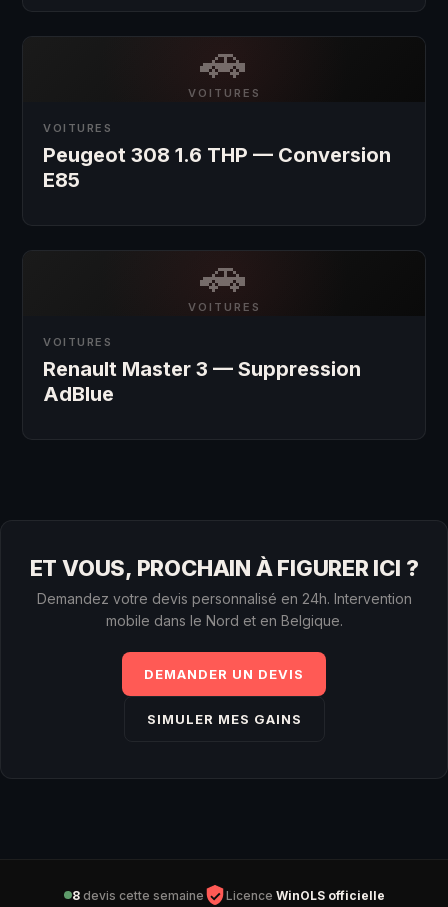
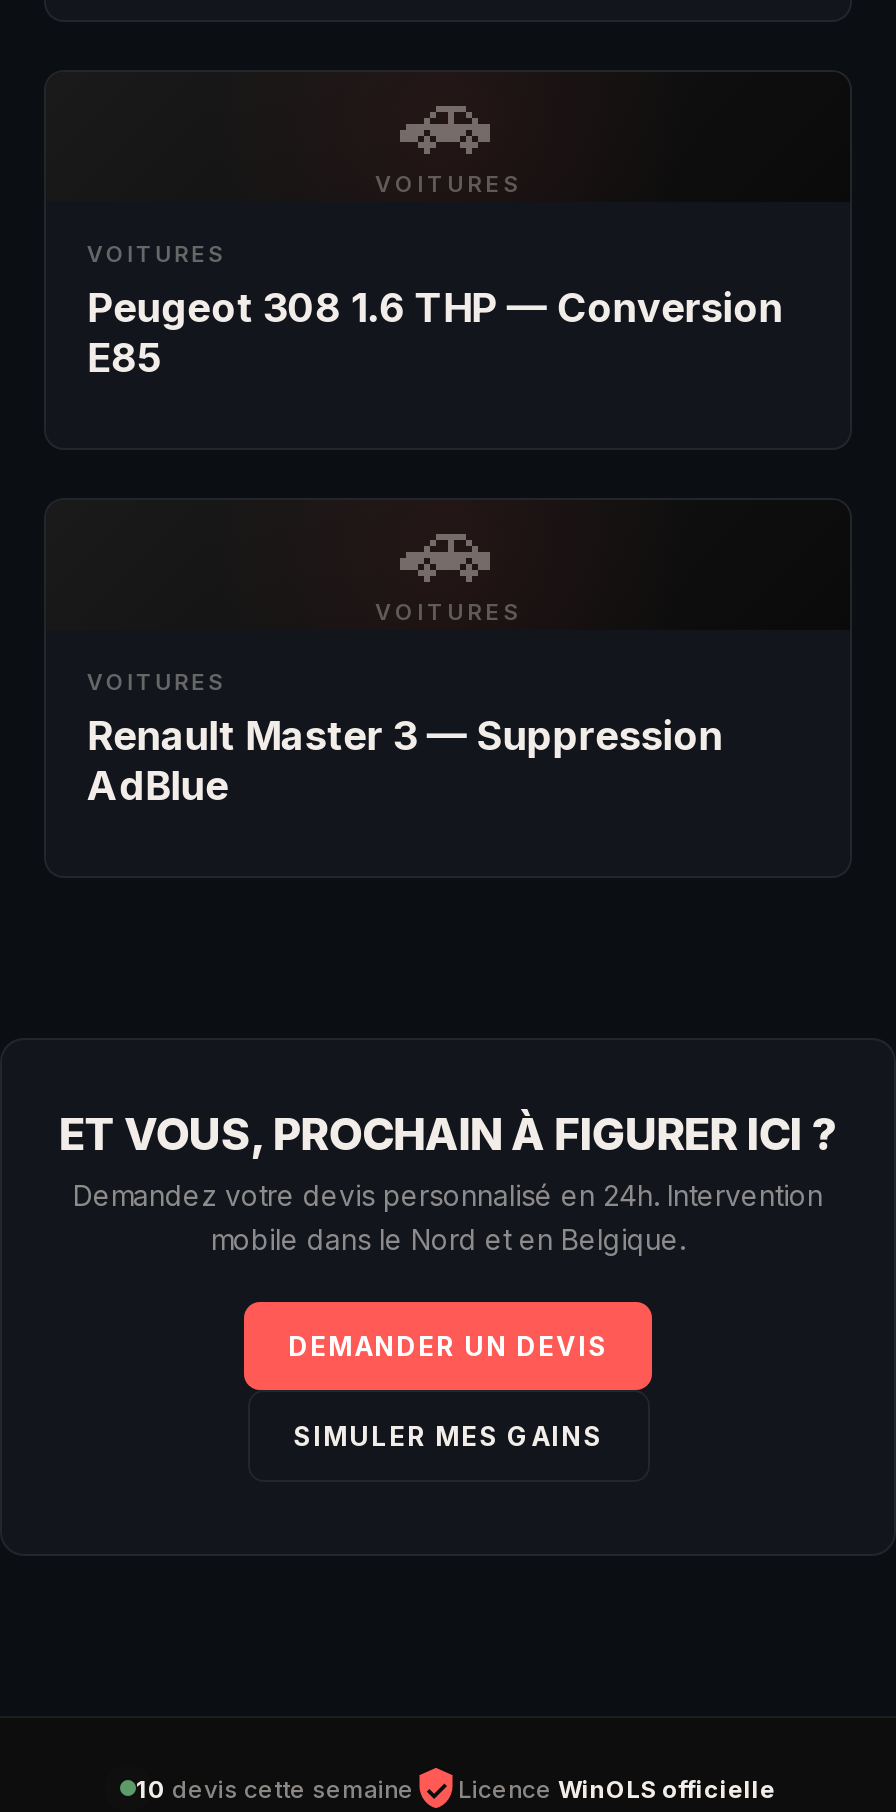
- 8 devis cette semaine
+ 10 devis cette semaine
